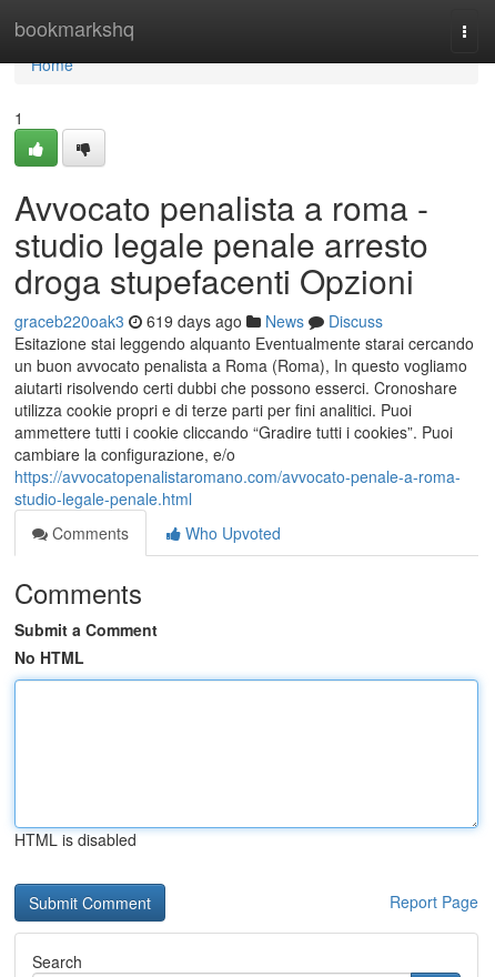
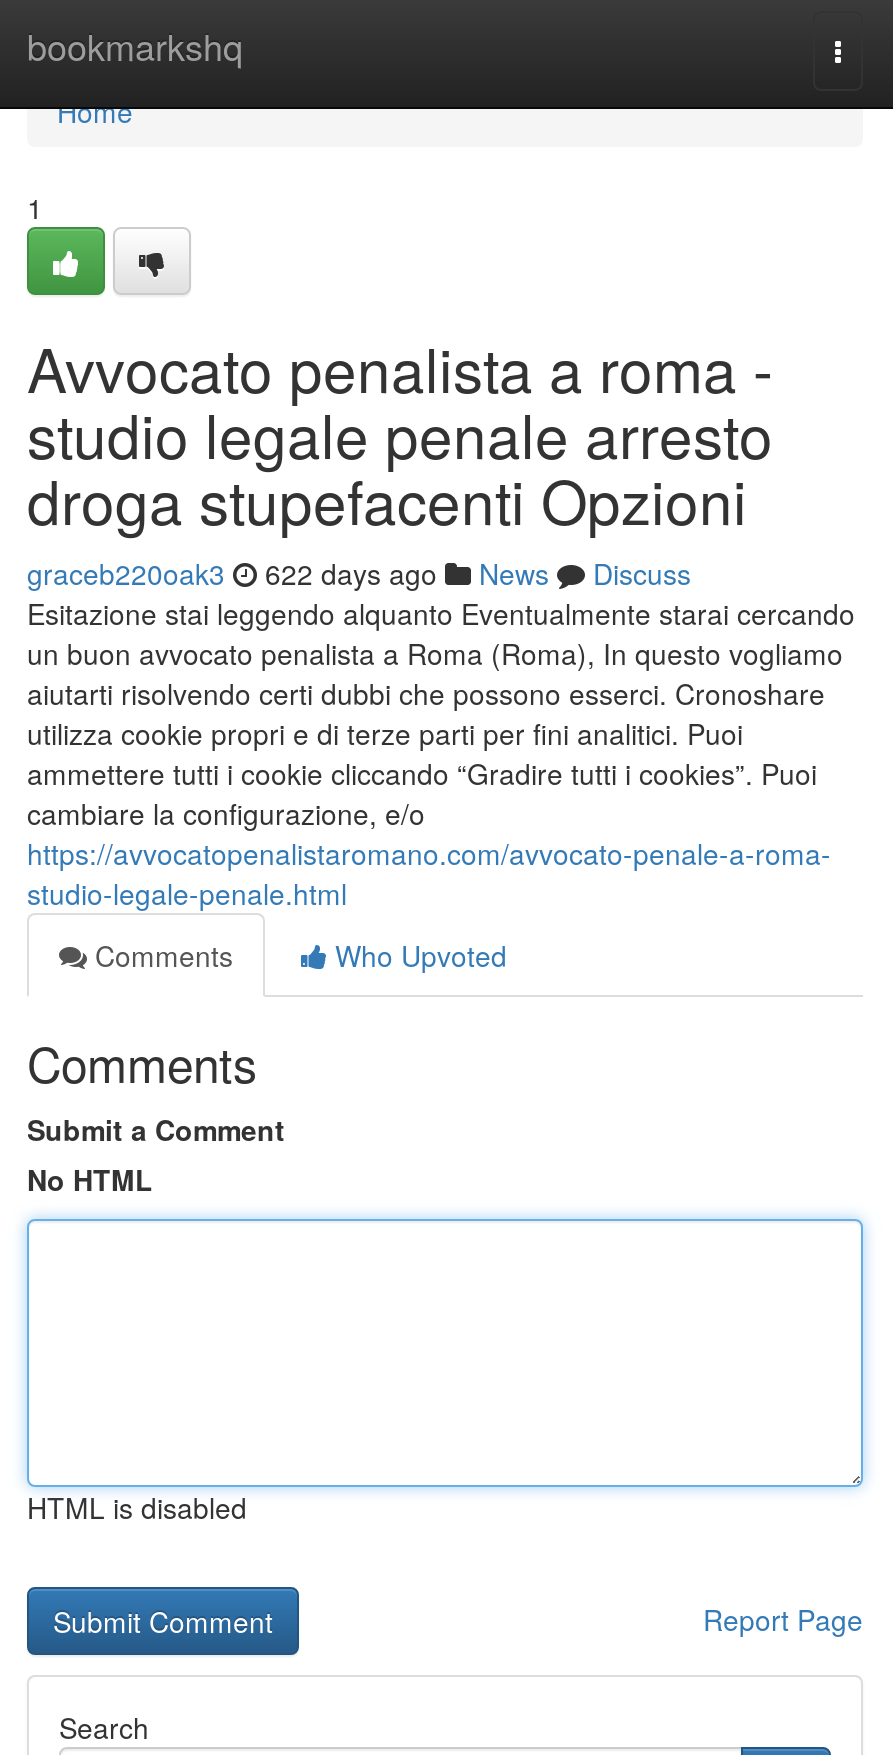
- graceb220oak3 619 days ago News Discuss
+ graceb220oak3 622 days ago News Discuss
